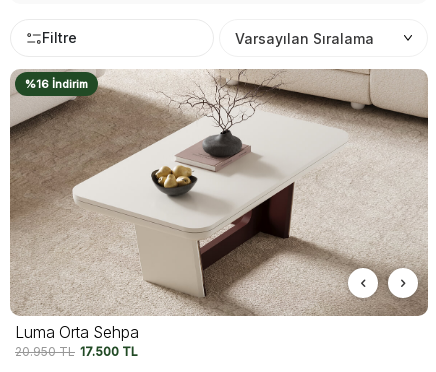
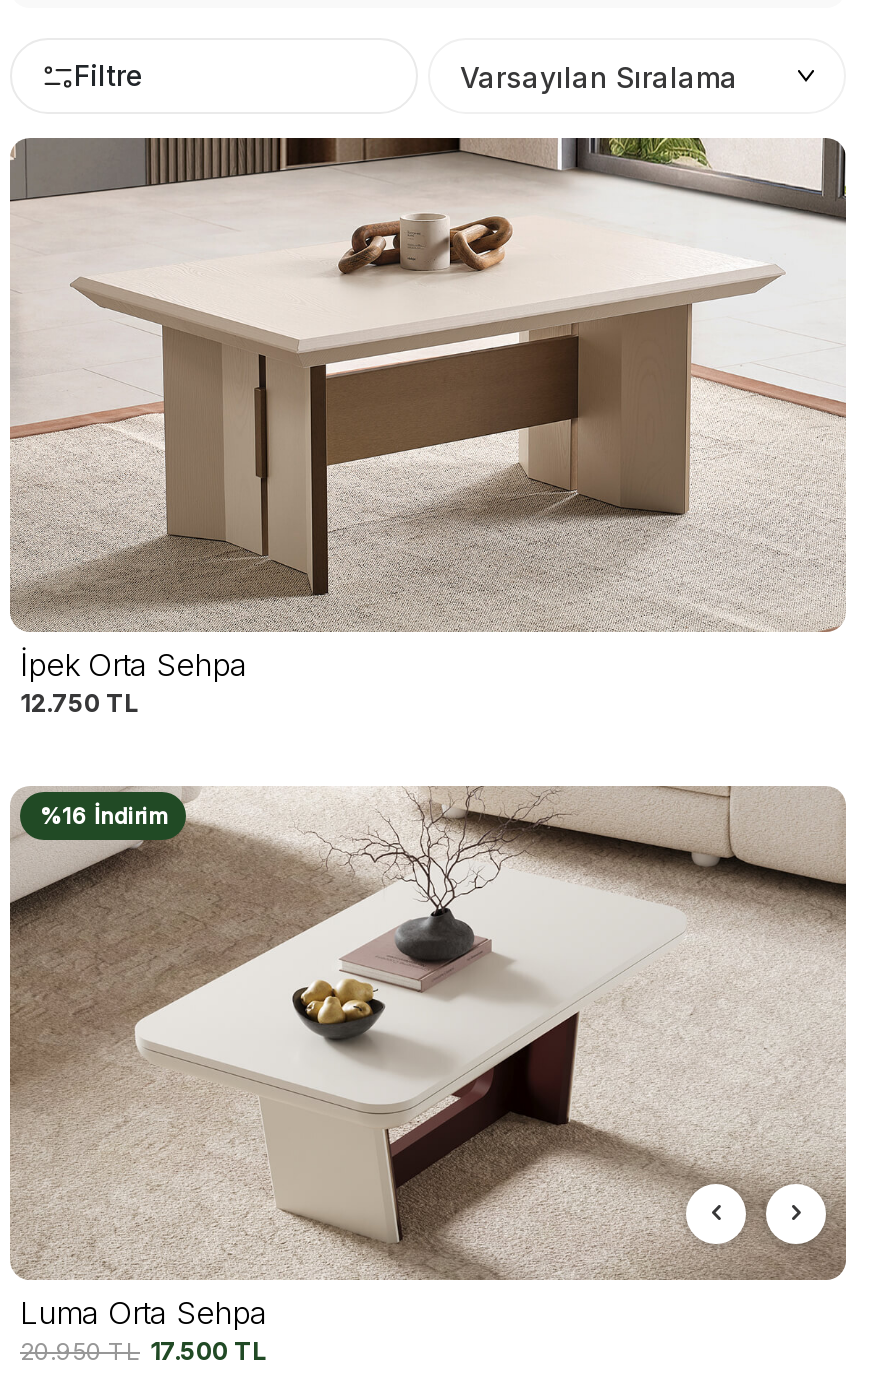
+ [image]
+ İpek Orta Sehpa
+ 12.750 TL
